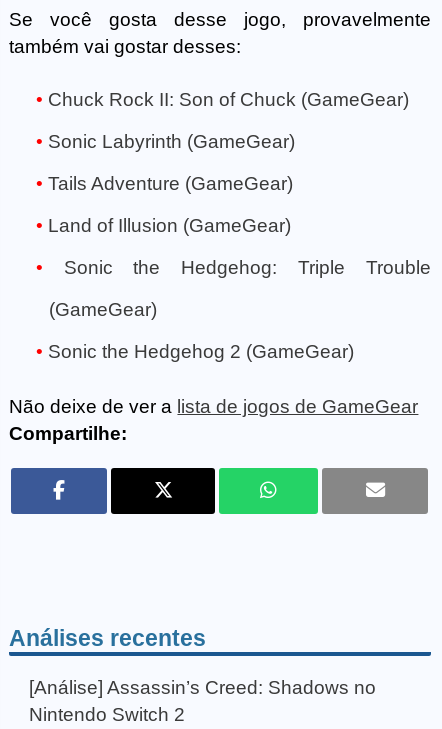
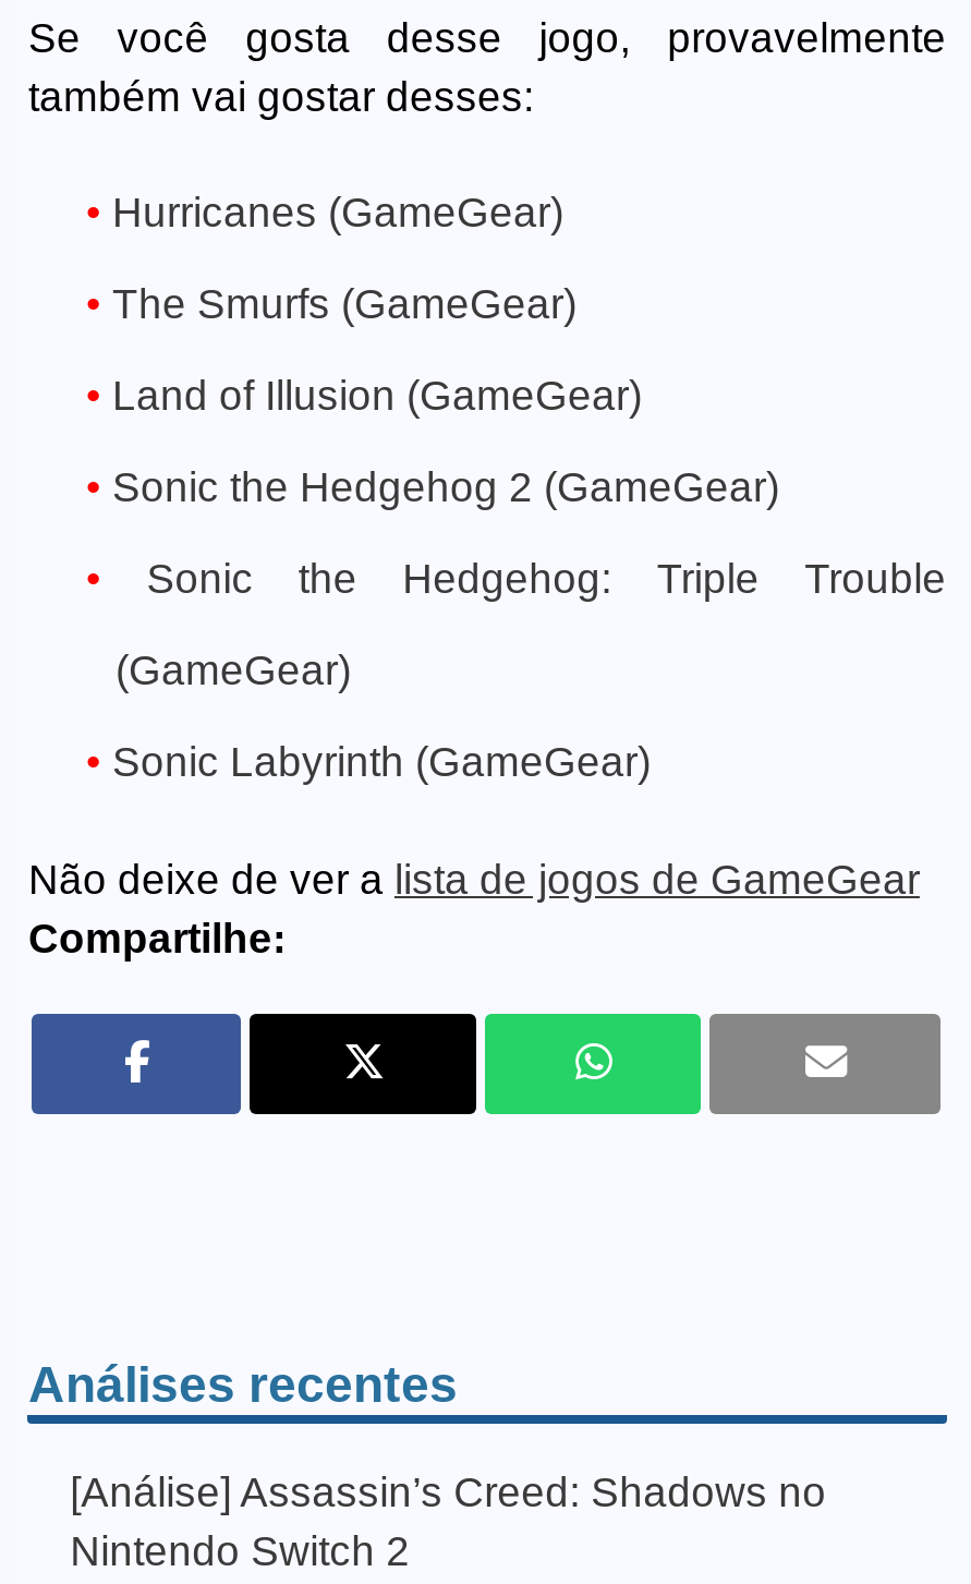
- Chuck Rock II: Son of Chuck (GameGear)
- Tails Adventure (GameGear)
+ Hurricanes (GameGear)
+ The Smurfs (GameGear)

moved down: Sonic Labyrinth (GameGear)

moved up: Land of Illusion (GameGear)

moved up: Sonic the Hedgehog 2 (GameGear)
